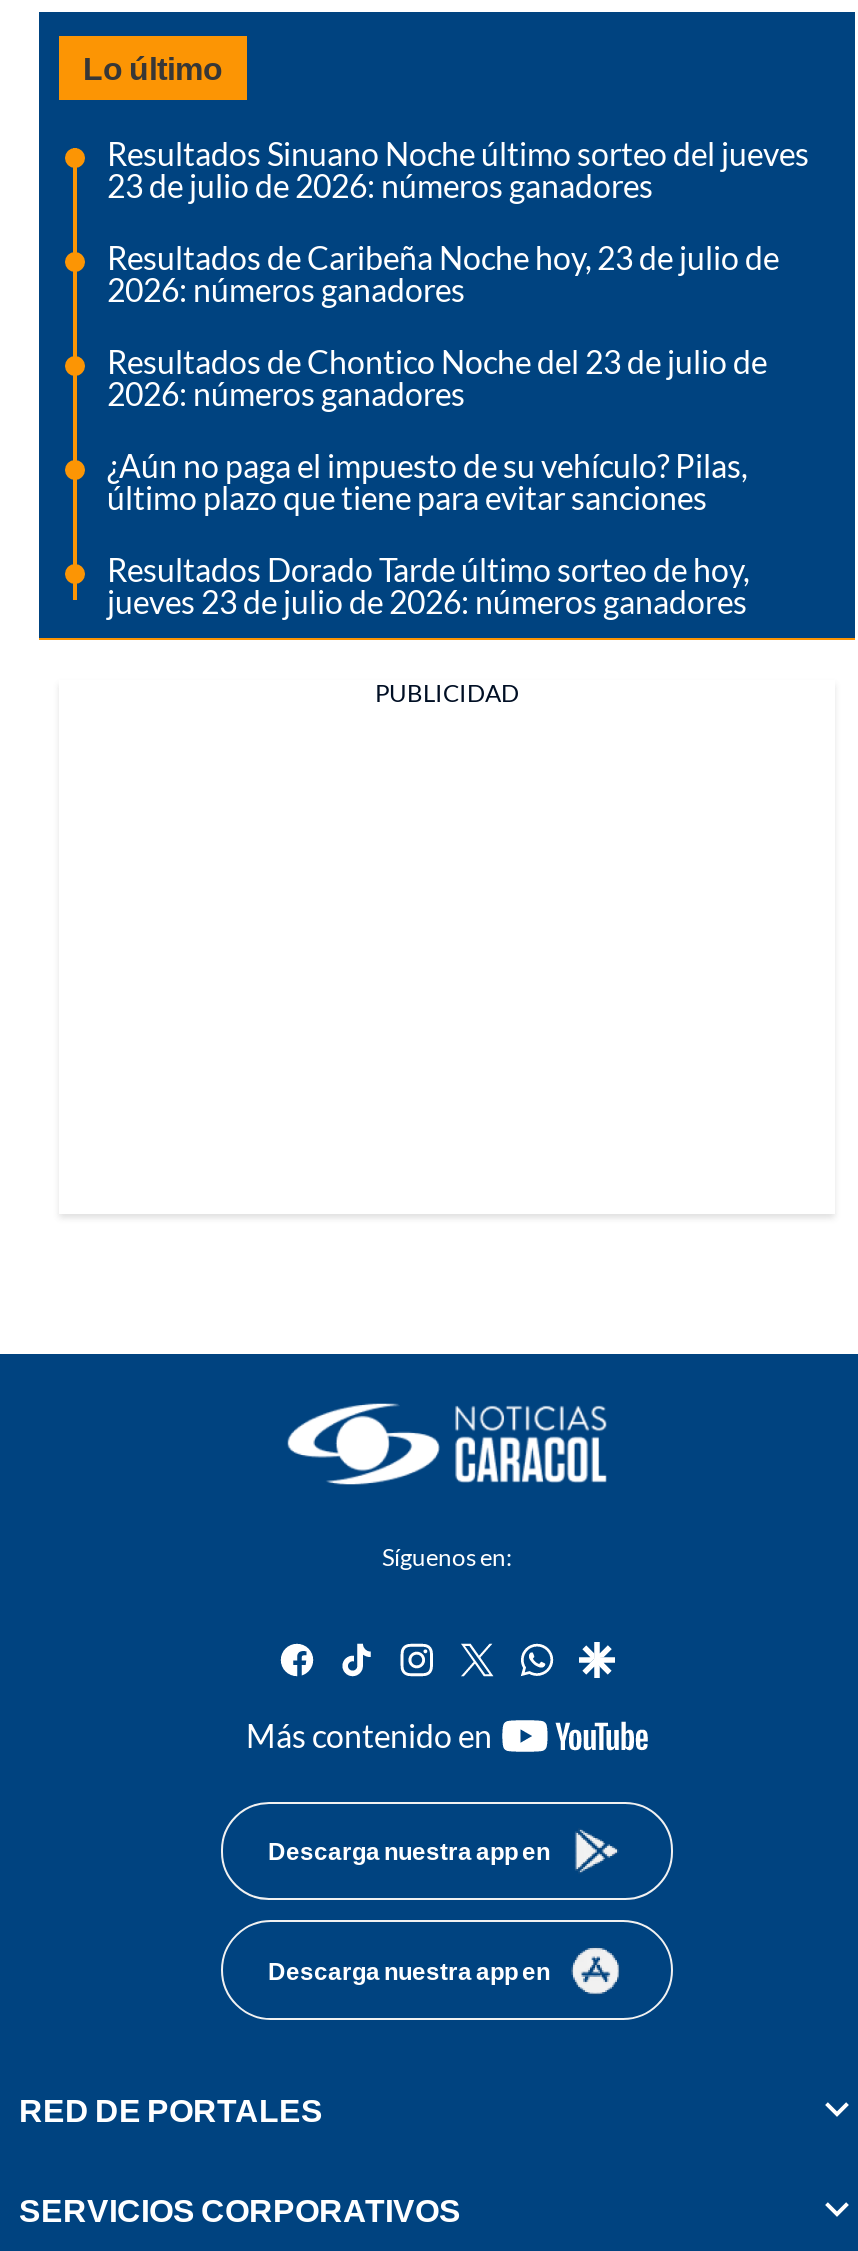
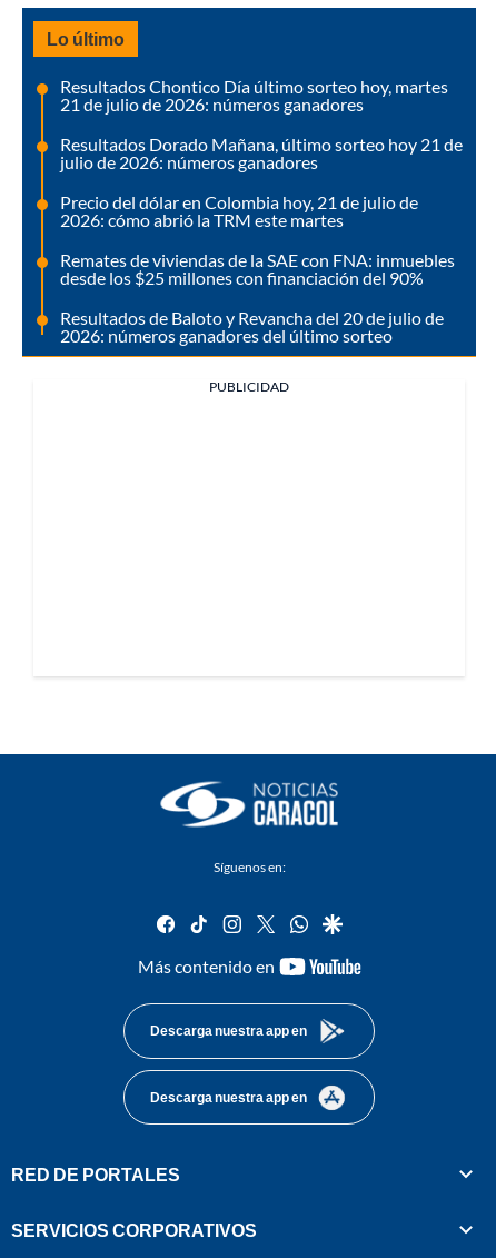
- Resultados Sinuano Noche último sorteo del jueves
- 23 de julio de 2026: números ganadores
+ Resultados Chontico Día último sorteo hoy, martes
+ 21 de julio de 2026: números ganadores

- Resultados de Caribeña Noche hoy, 23 de julio de
- 2026: números ganadores
+ Resultados Dorado Mañana, último sorteo hoy 21 de
+ julio de 2026: números ganadores

- Resultados de Chontico Noche del 23 de julio de
- 2026: números ganadores
+ Precio del dólar en Colombia hoy, 21 de julio de
+ 2026: cómo abrió la TRM este martes

- ¿Aún no paga el impuesto de su vehículo? Pilas,
- último plazo que tiene para evitar sanciones
+ Remates de viviendas de la SAE con FNA: inmuebles
+ desde los $25 millones con financiación del 90%

- Resultados Dorado Tarde último sorteo de hoy,
- jueves 23 de julio de 2026: números ganadores
+ Resultados de Baloto y Revancha del 20 de julio de
+ 2026: números ganadores del último sorteo
